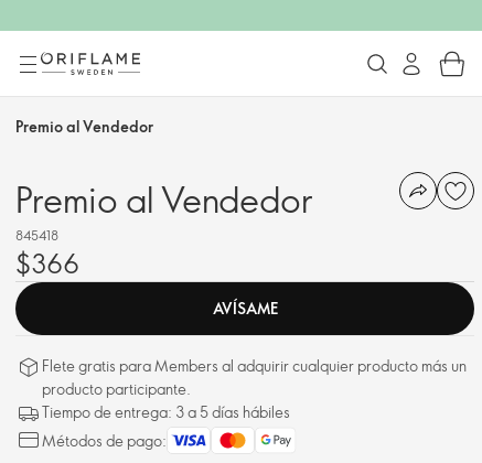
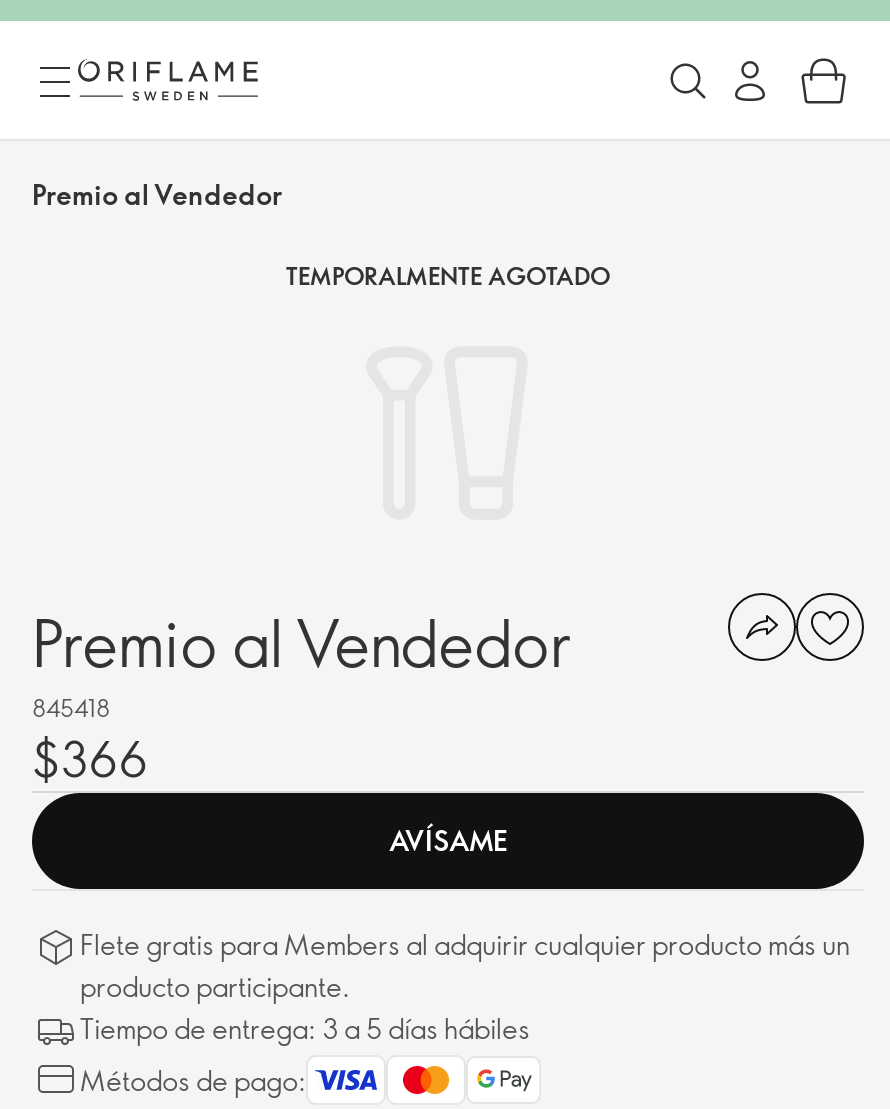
+ TEMPORALMENTE AGOTADO
